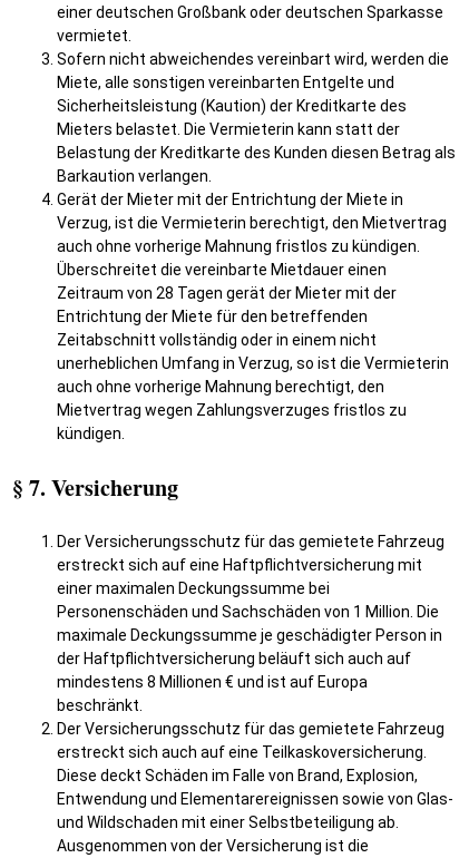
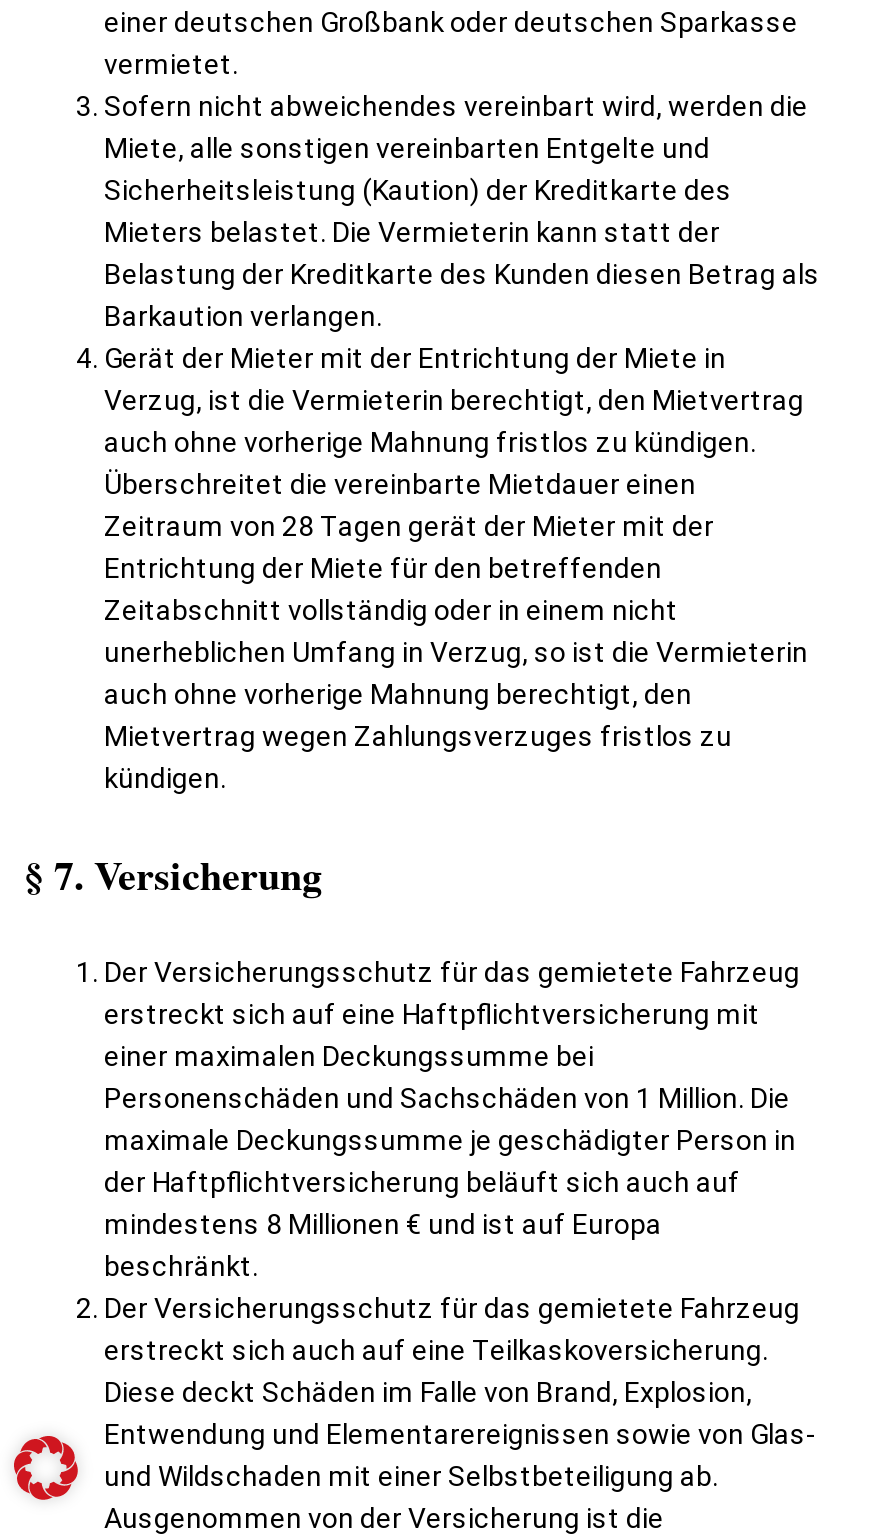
+ [image]
